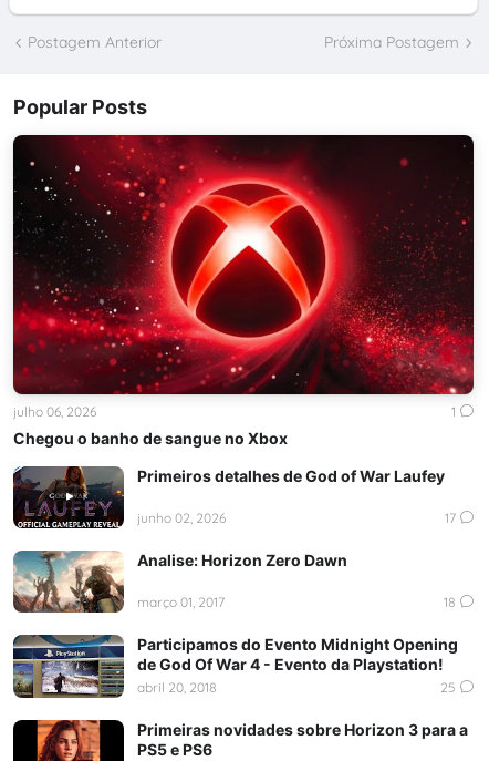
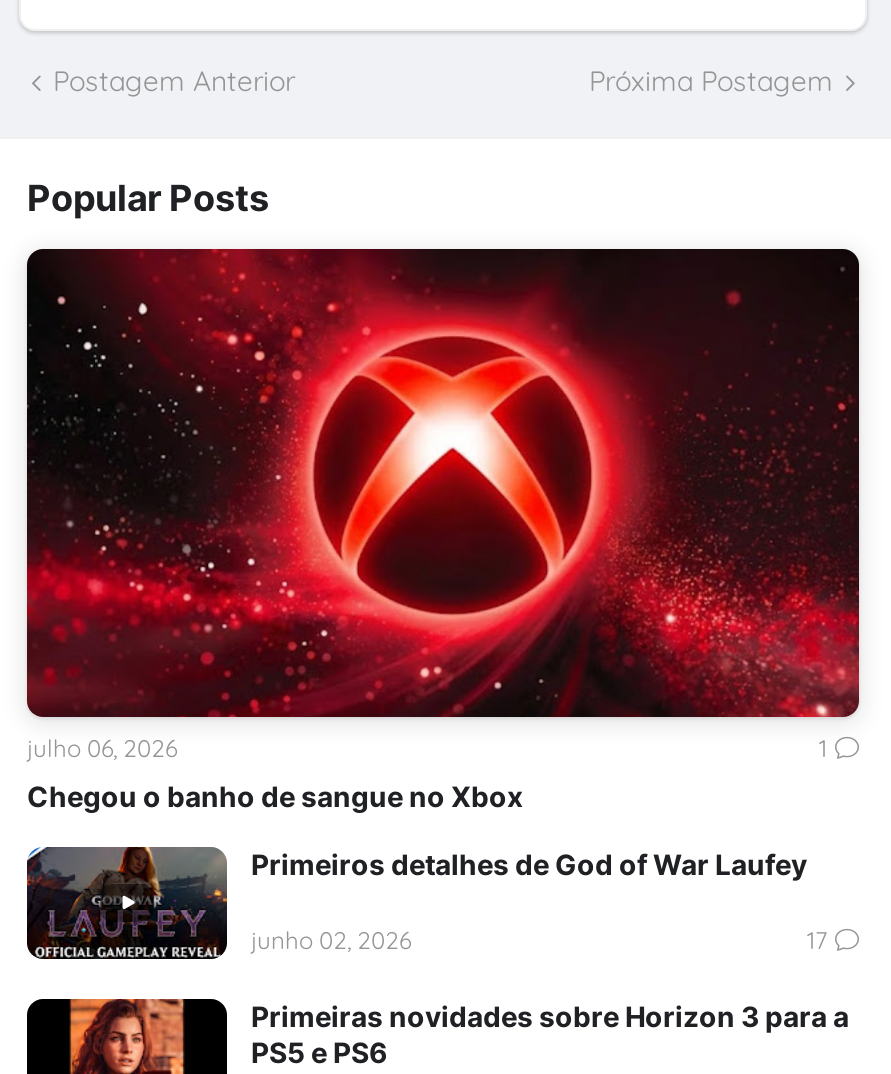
- [image]
- Analise: Horizon Zero Dawn
- março 01, 2017
- 18
- Participamos do Evento Midnight Opening
- de God Of War 4 - Evento da Playstation!
- abril 20, 2018
- 25

- [image]
